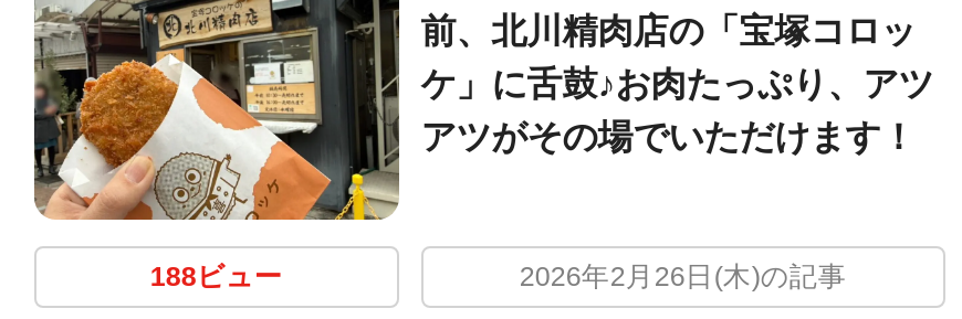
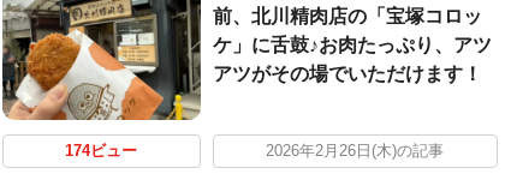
- 188ビュー
+ 174ビュー
